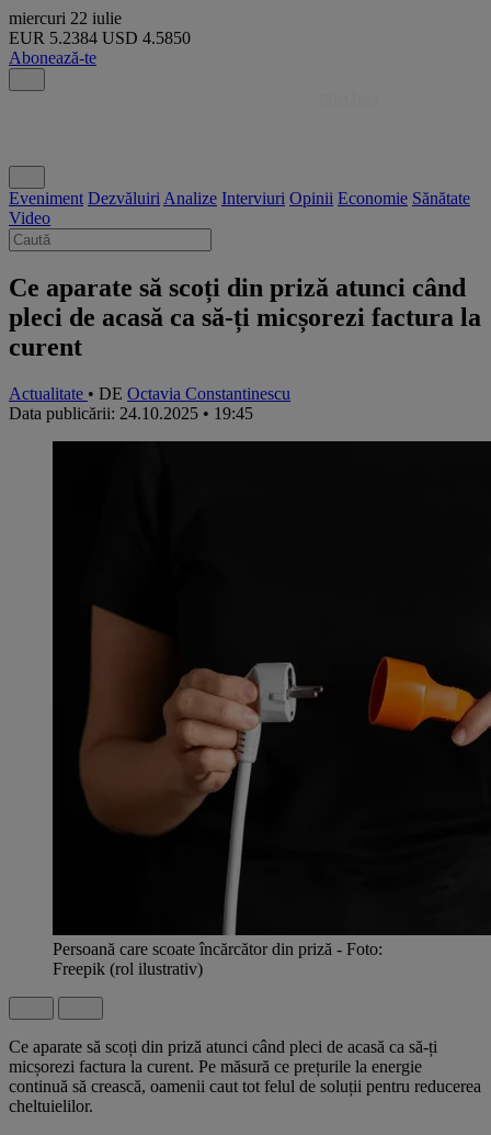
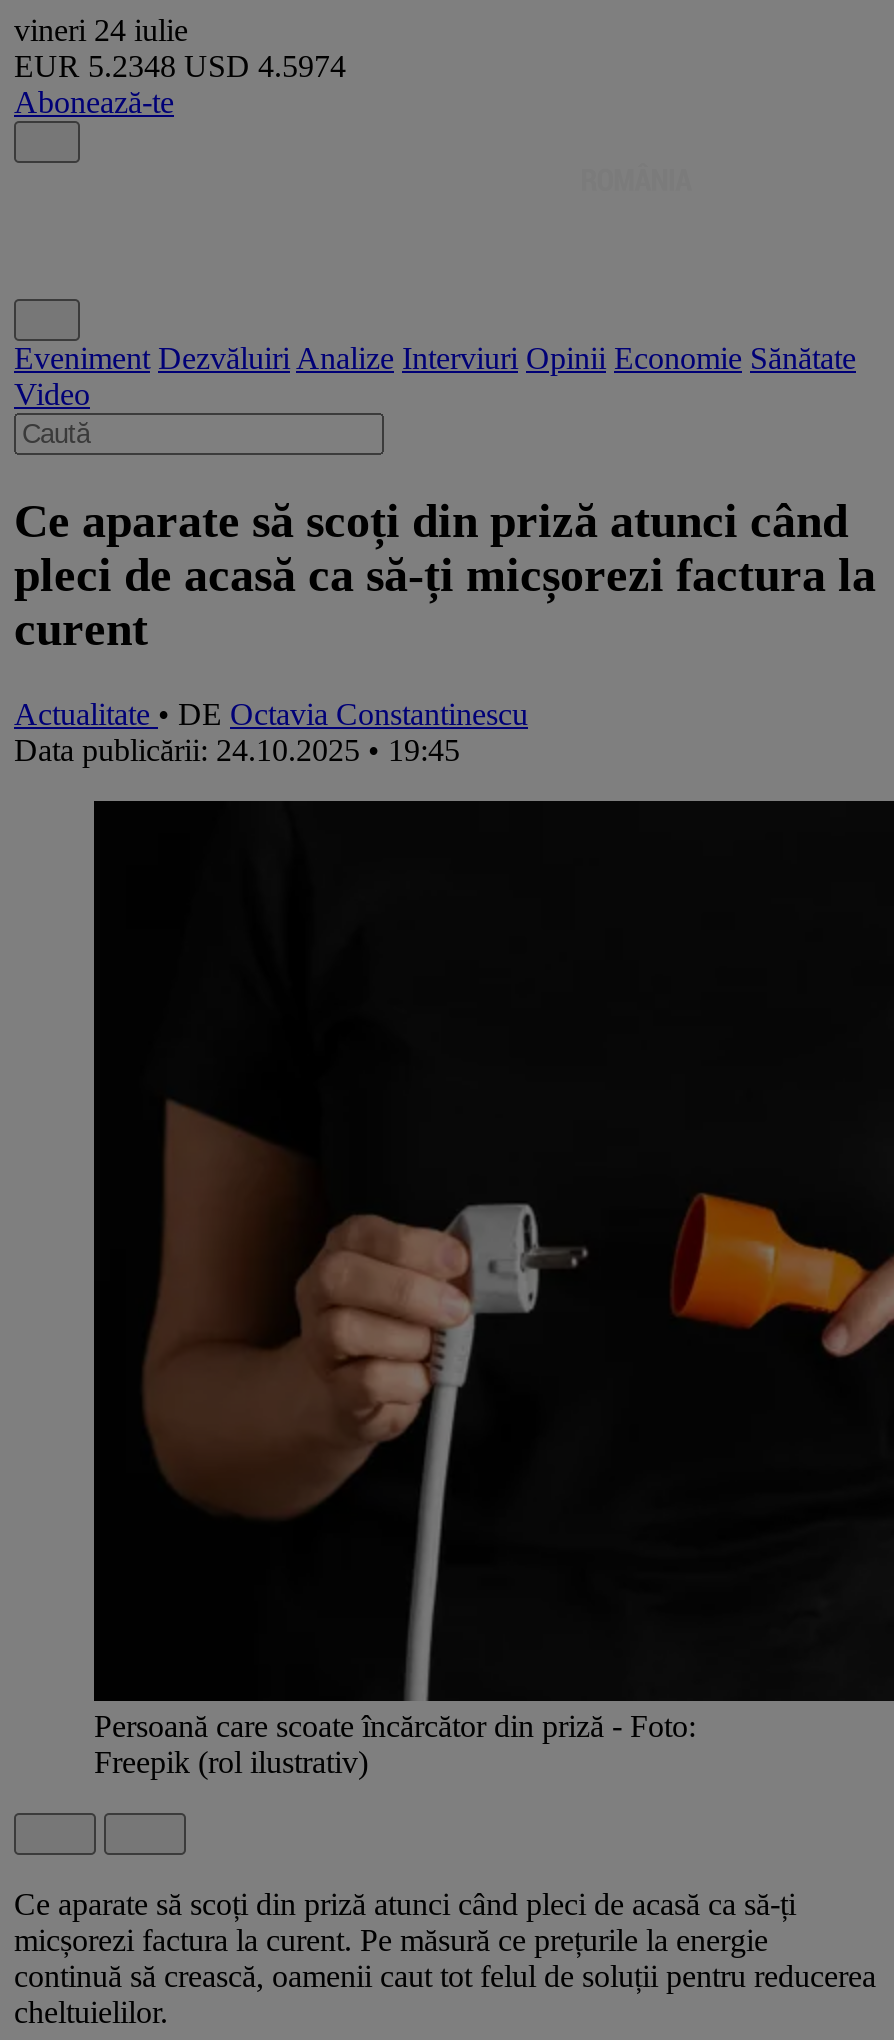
- miercuri 22 iulie
+ vineri 24 iulie

- EUR 5.2384 USD 4.5850
+ EUR 5.2348 USD 4.5974
